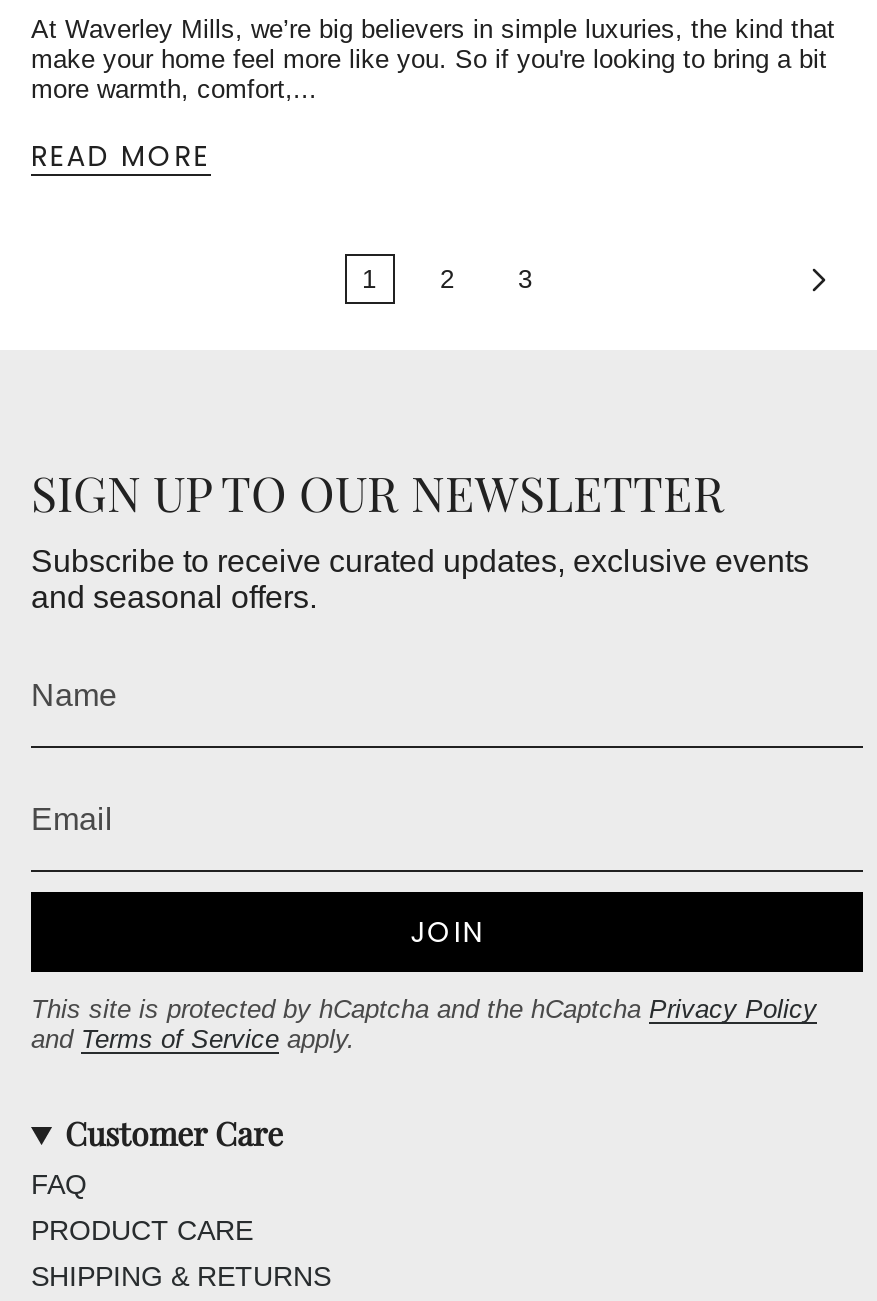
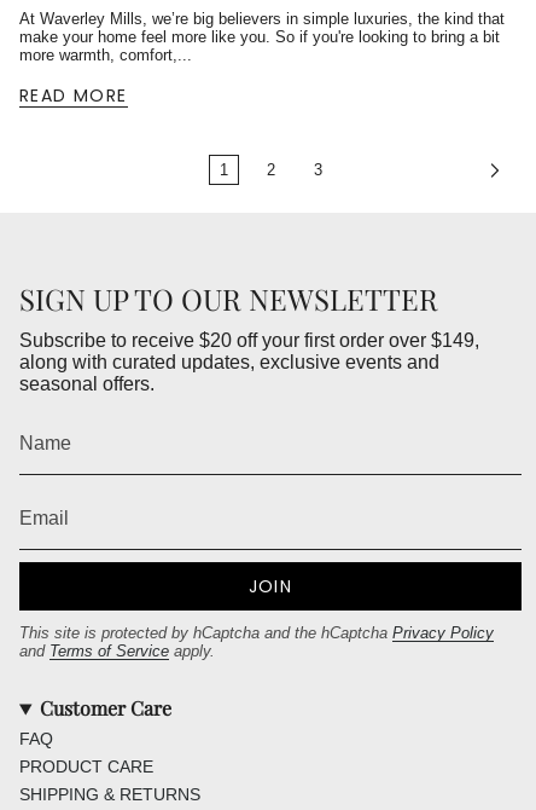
- Subscribe to receive curated updates, exclusive events
- and seasonal offers.
+ Subscribe to receive $20 off your first order over $149,
+ along with curated updates, exclusive events and
+ seasonal offers.
